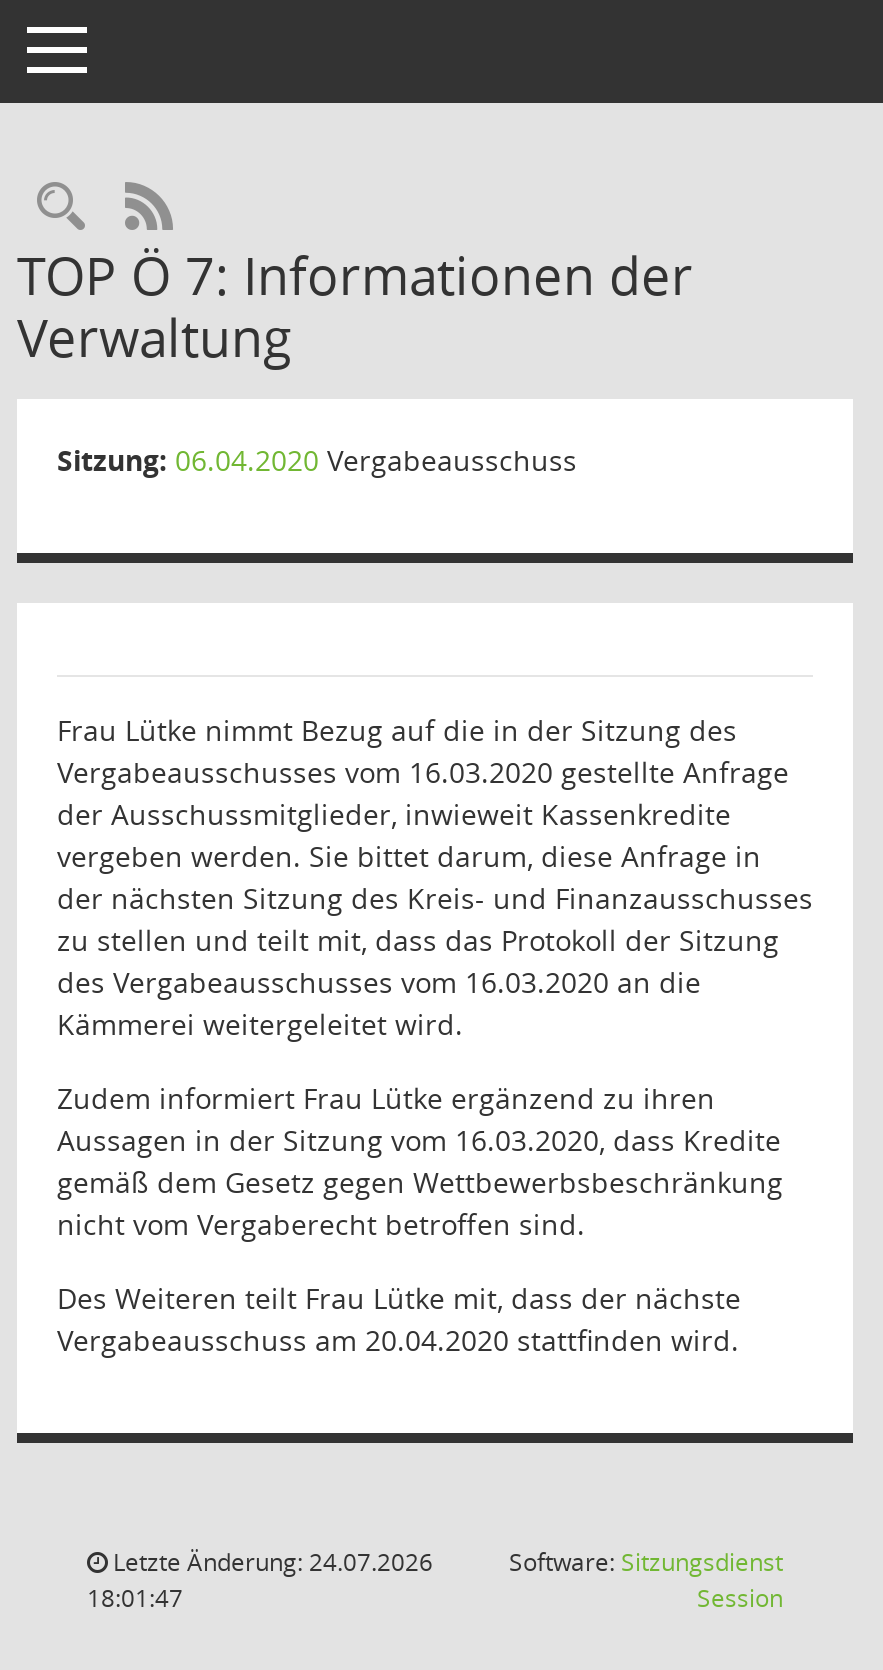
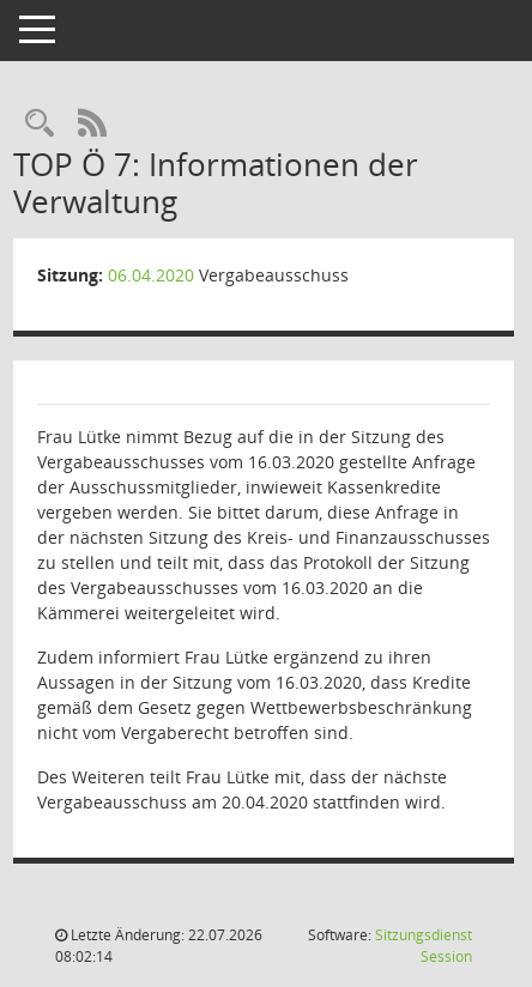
- Letzte Änderung: 24.07.2026
+ Letzte Änderung: 22.07.2026

- 18:01:47
+ 08:02:14
